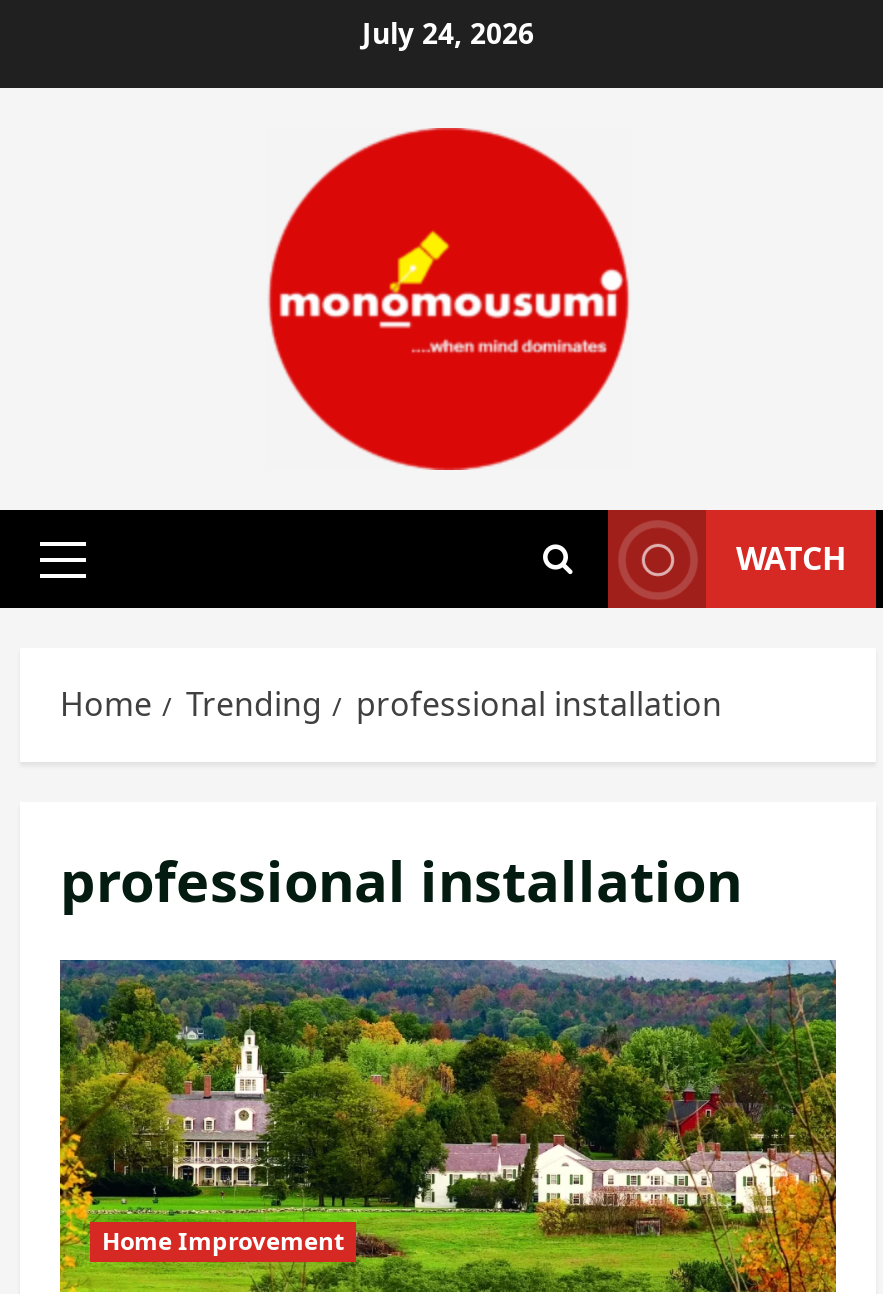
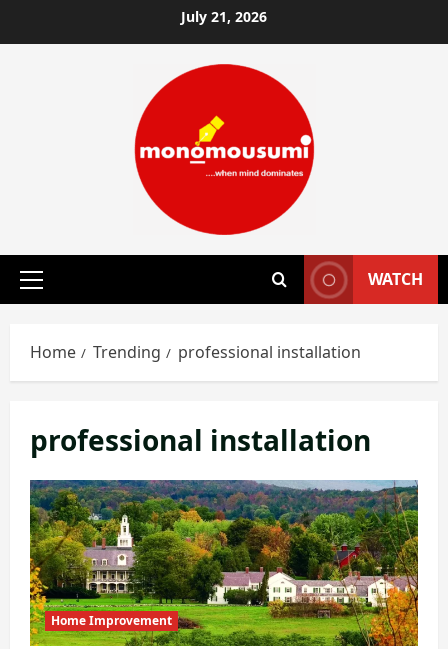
- July 24, 2026
+ July 21, 2026
